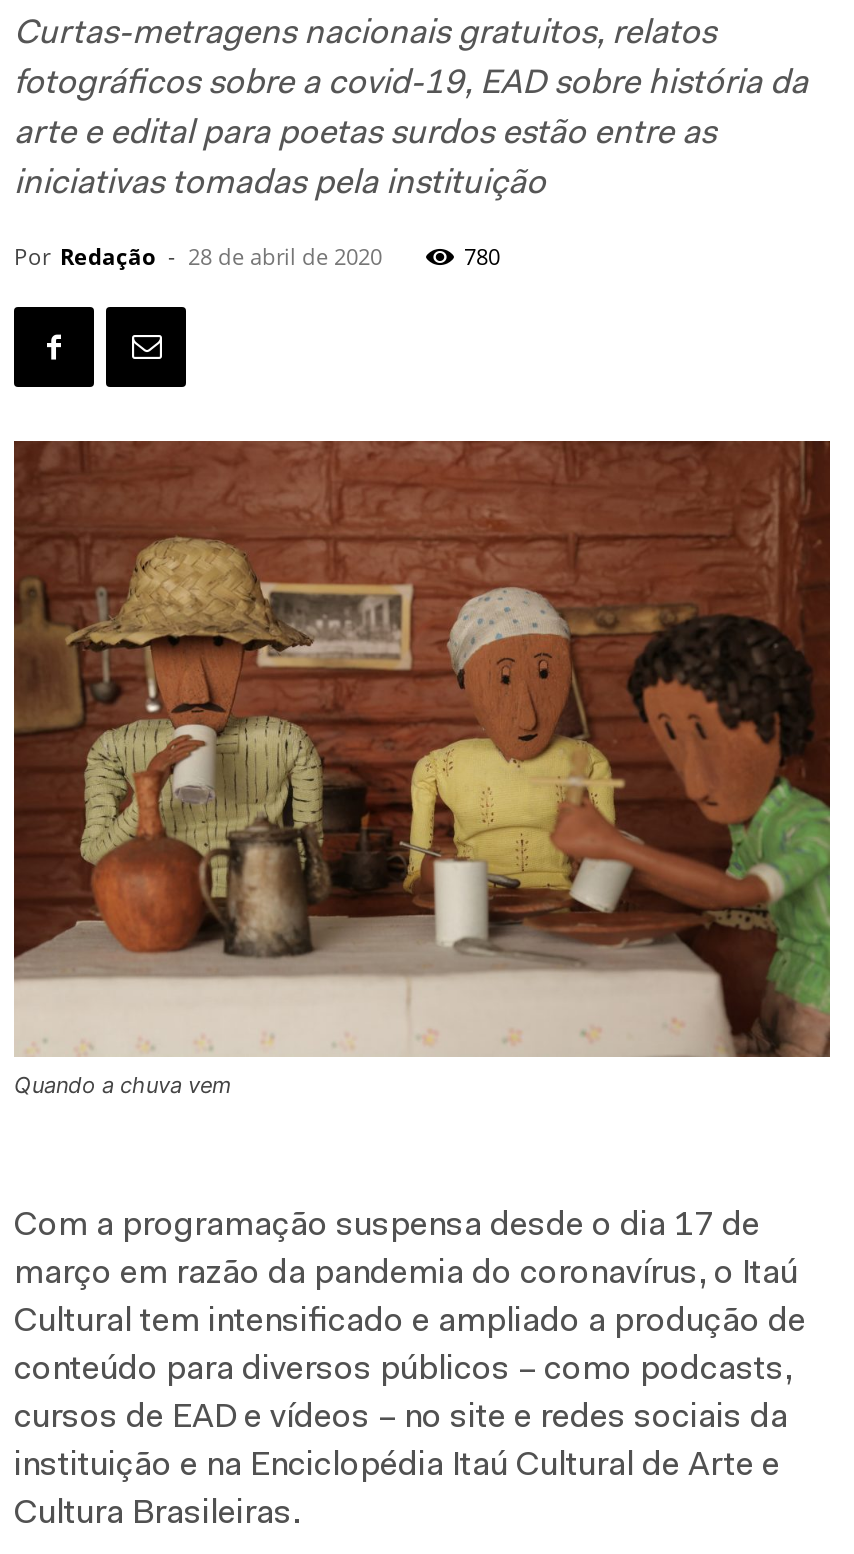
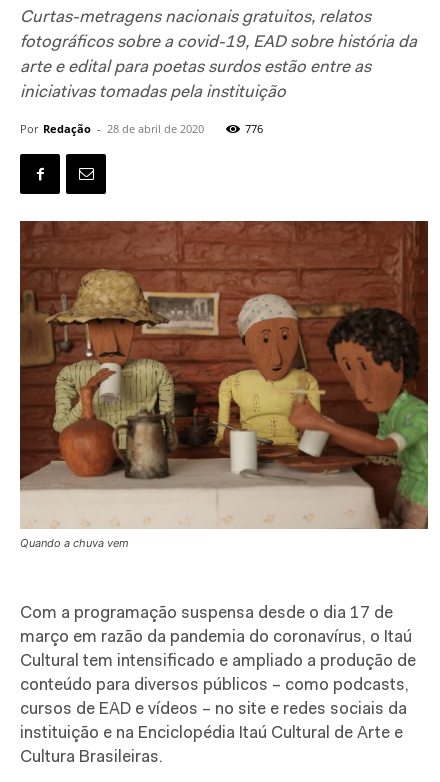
- 780
+ 776
